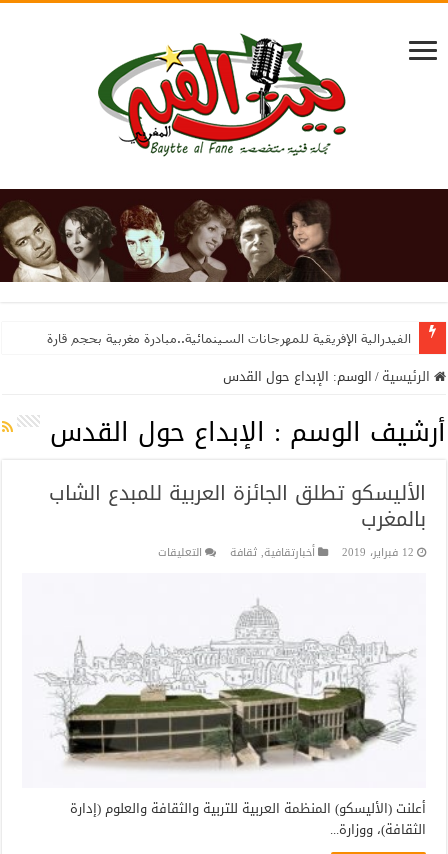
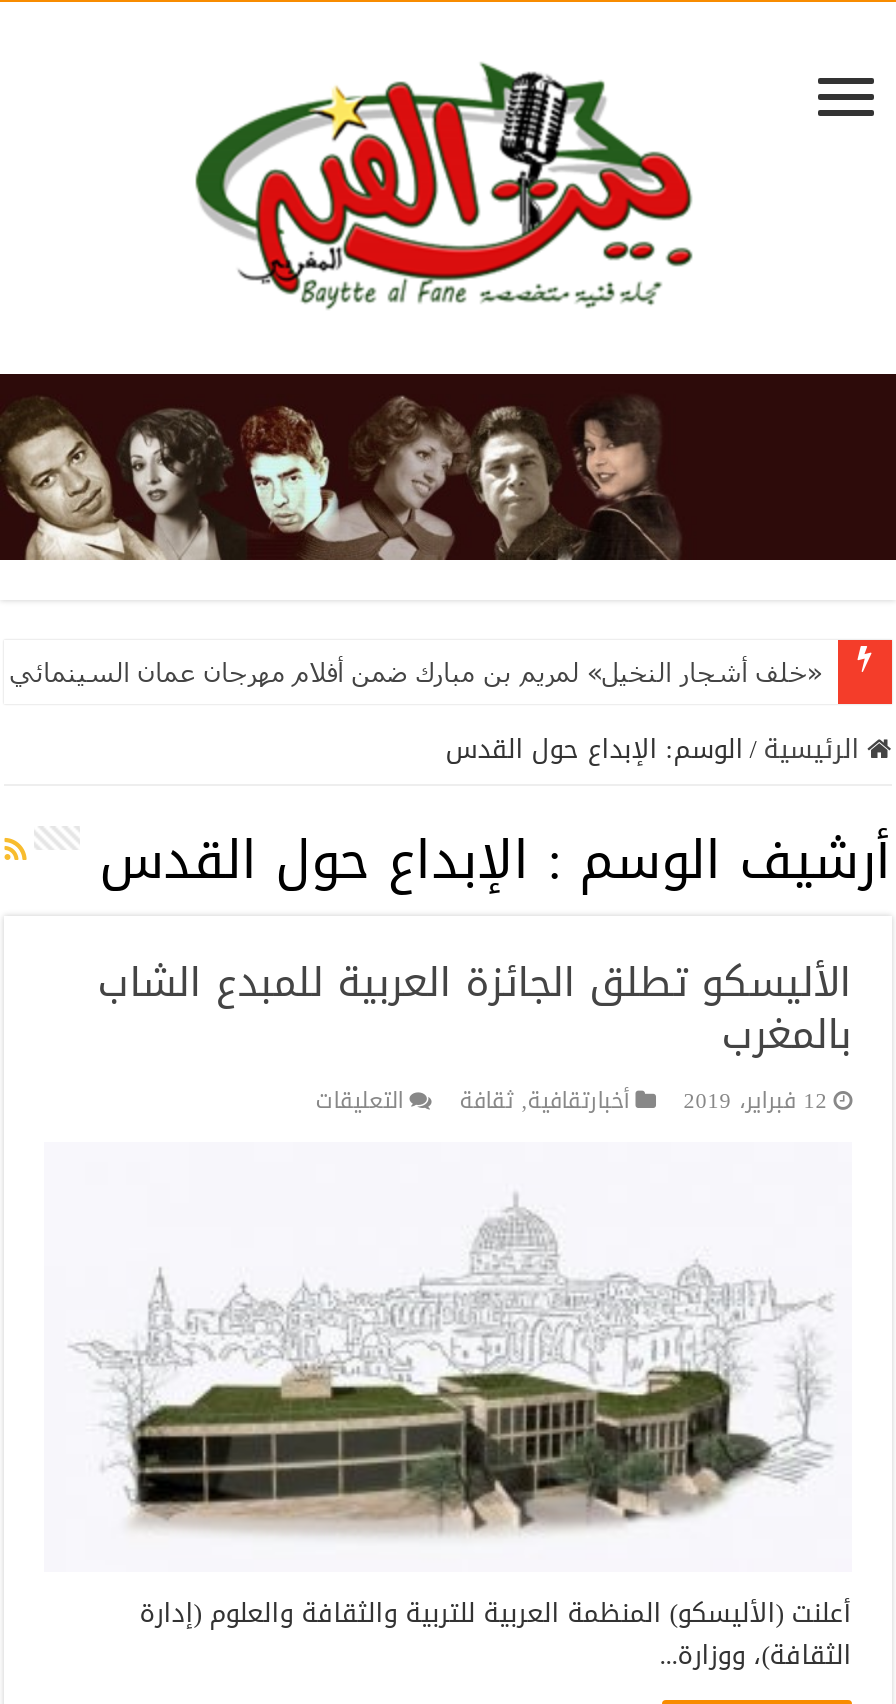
- الفيدرالية الإفريقية للمهرجانات السينمائية..مبادرة مغربية بحجم قارة
+ «خلف أشجار النخيل» لمريم بن مبارك ضمن أفلام مهرجان عمان السينمائي
